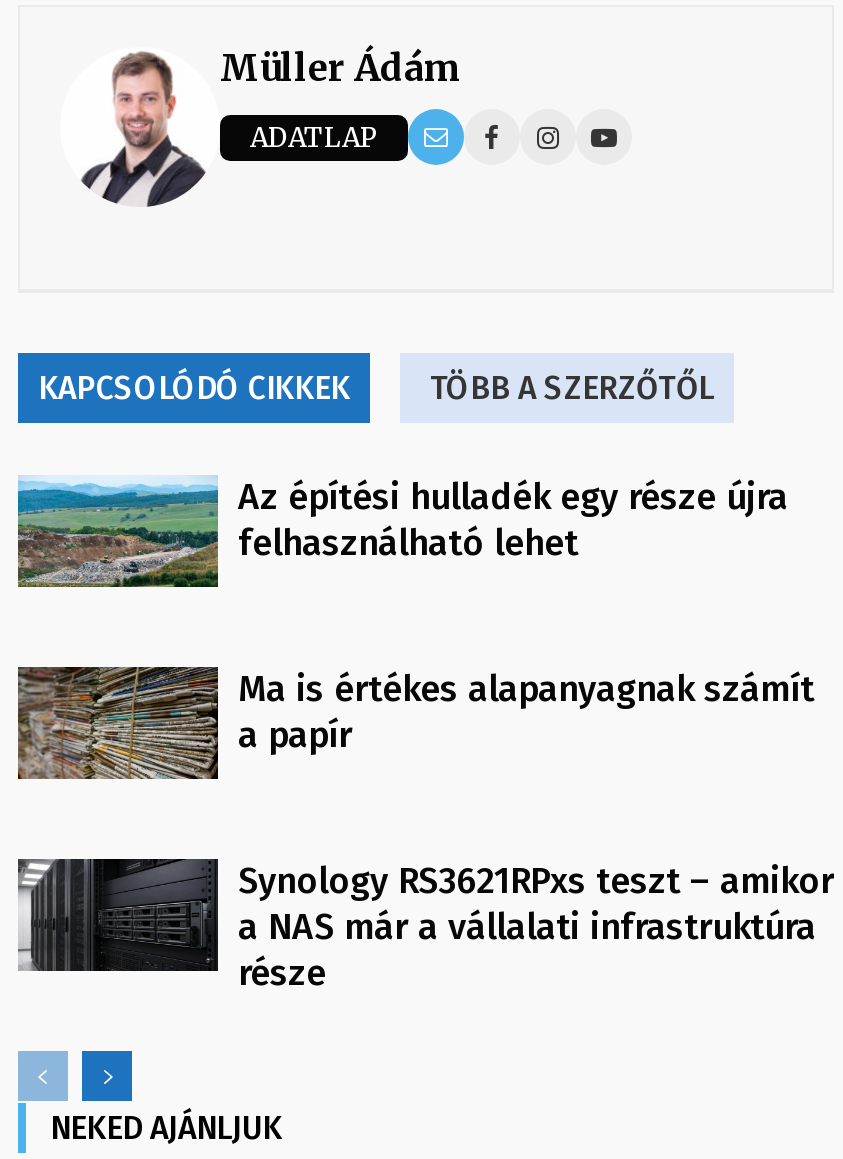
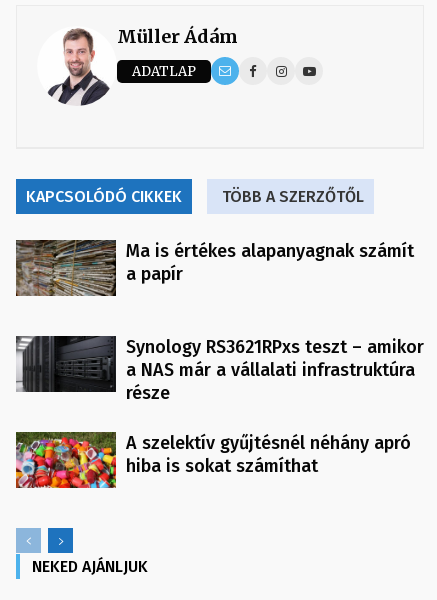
- [image]
- Az építési hulladék egy része újra
- felhasználható lehet

moved up: [image] | Ma is értékes alapanyagnak számít | a papír | Synology RS3621RPxs teszt – amikor | a NAS már a vállalati infrastruktúra | része

+ [image]
+ A szelektív gyűjtésnél néhány apró
+ hiba is sokat számíthat
